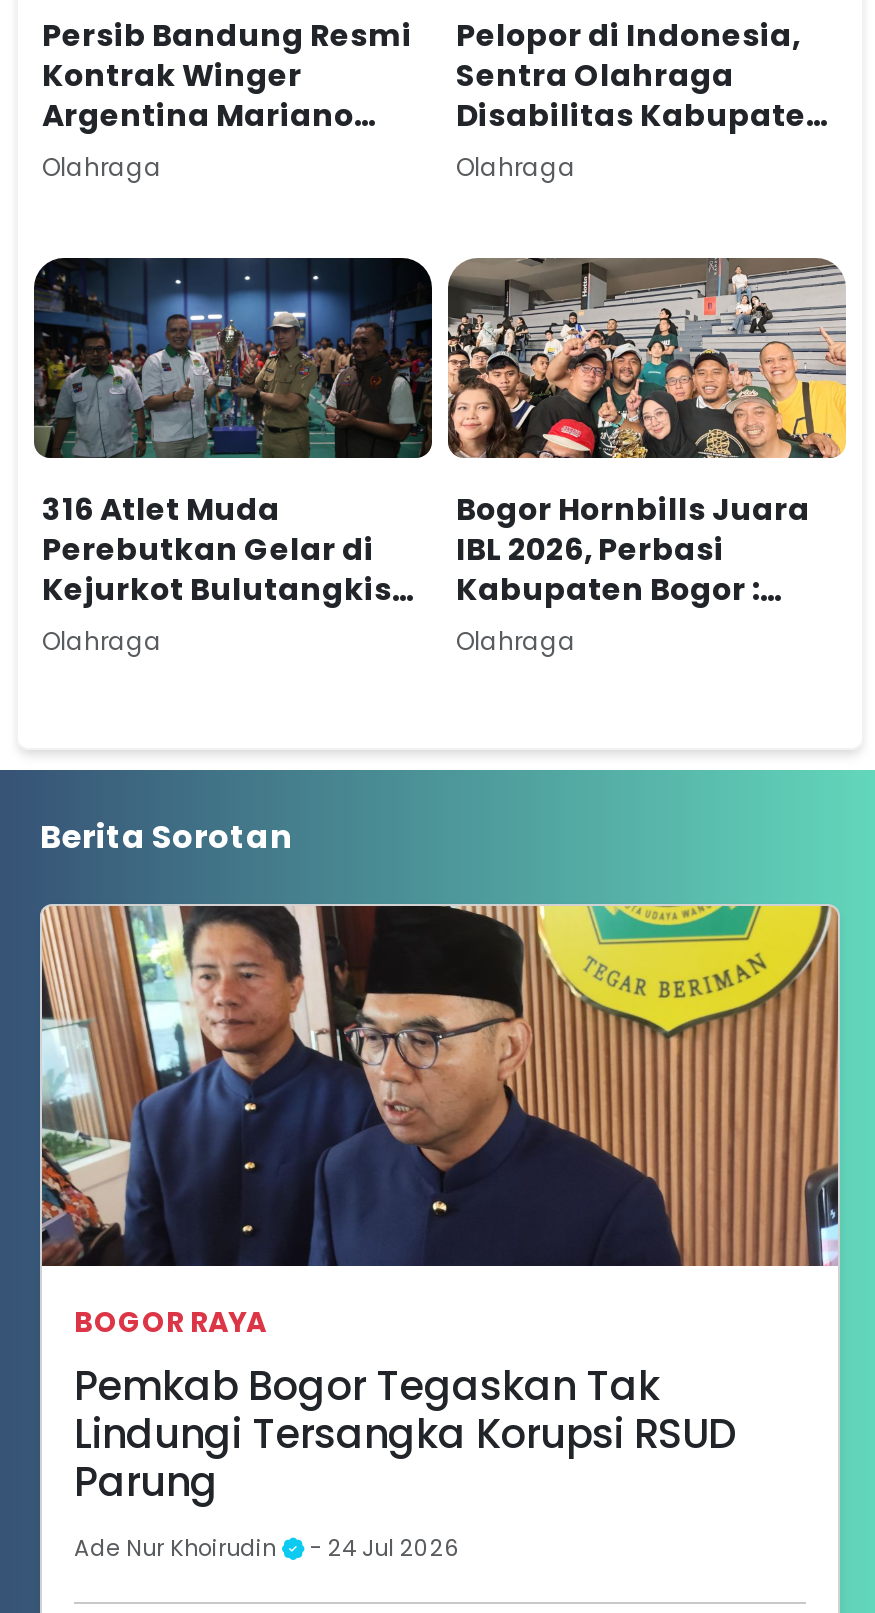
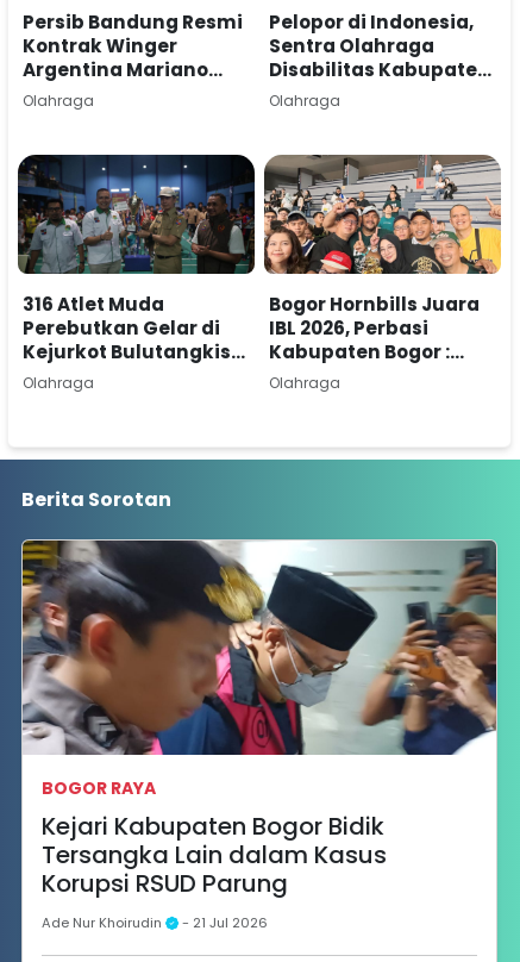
- [image]
+ [image]

- Pemkab Bogor Tegaskan Tak
- Lindungi Tersangka Korupsi RSUD
- Parung
+ Kejari Kabupaten Bogor Bidik
+ Tersangka Lain dalam Kasus
+ Korupsi RSUD Parung

- Ade Nur Khoirudin - 24 Jul 2026
+ Ade Nur Khoirudin - 21 Jul 2026
